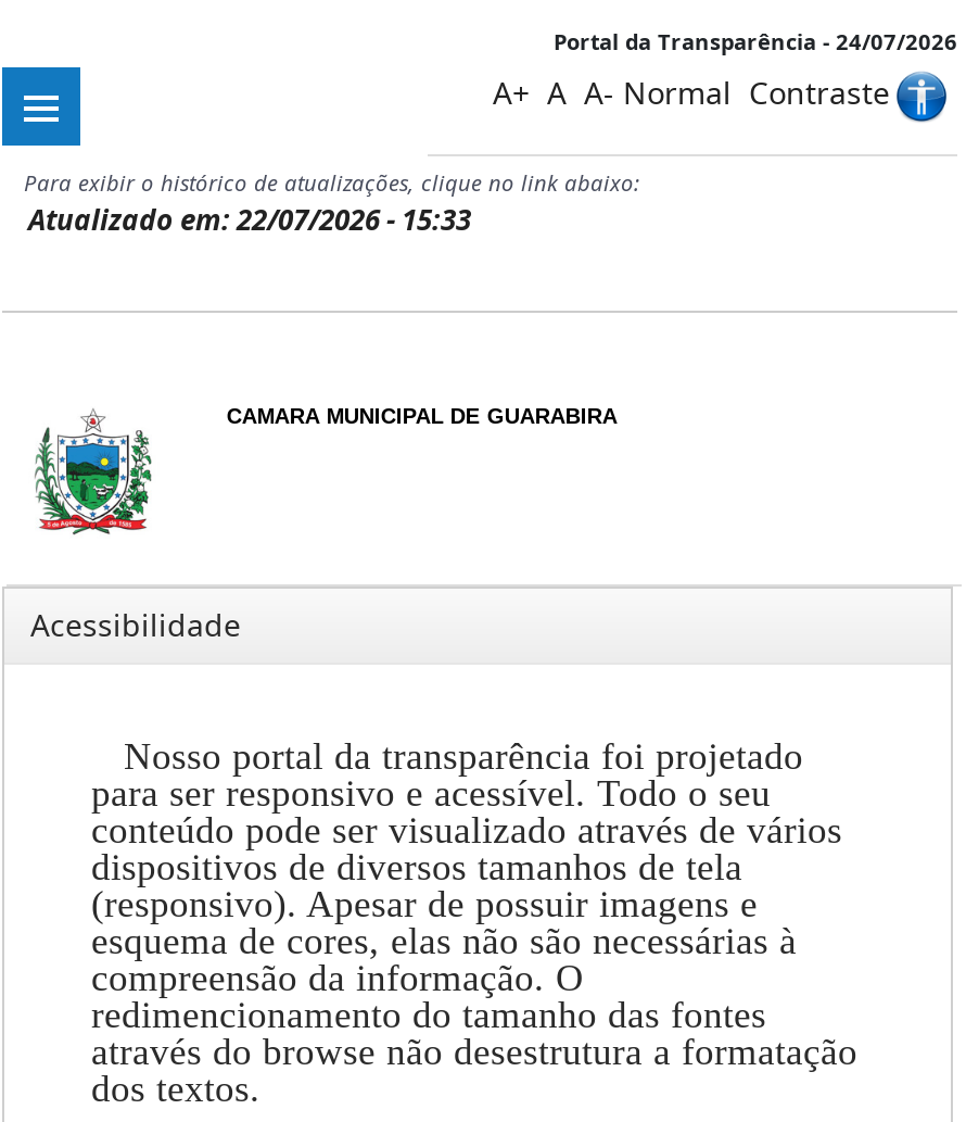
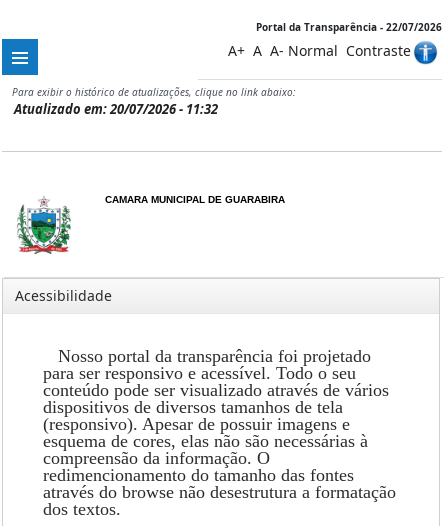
- Portal da Transparência - 24/07/2026
+ Portal da Transparência - 22/07/2026

- Atualizado em: 22/07/2026 - 15:33
+ Atualizado em: 20/07/2026 - 11:32
